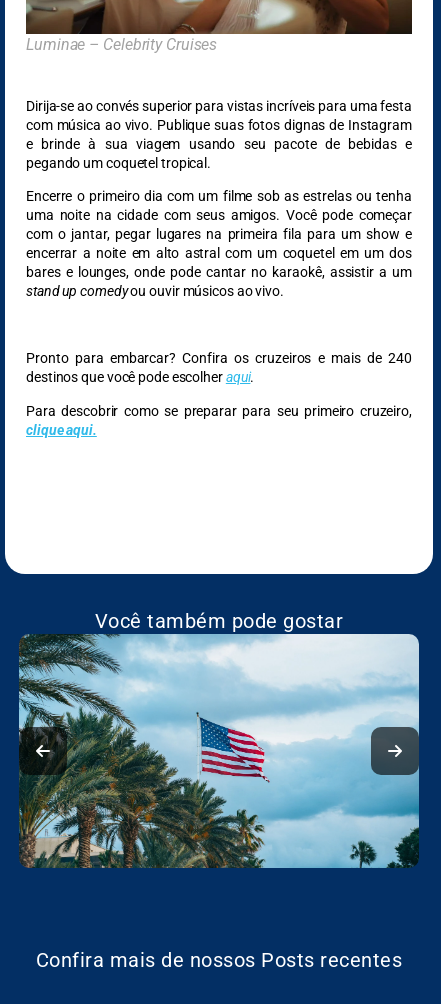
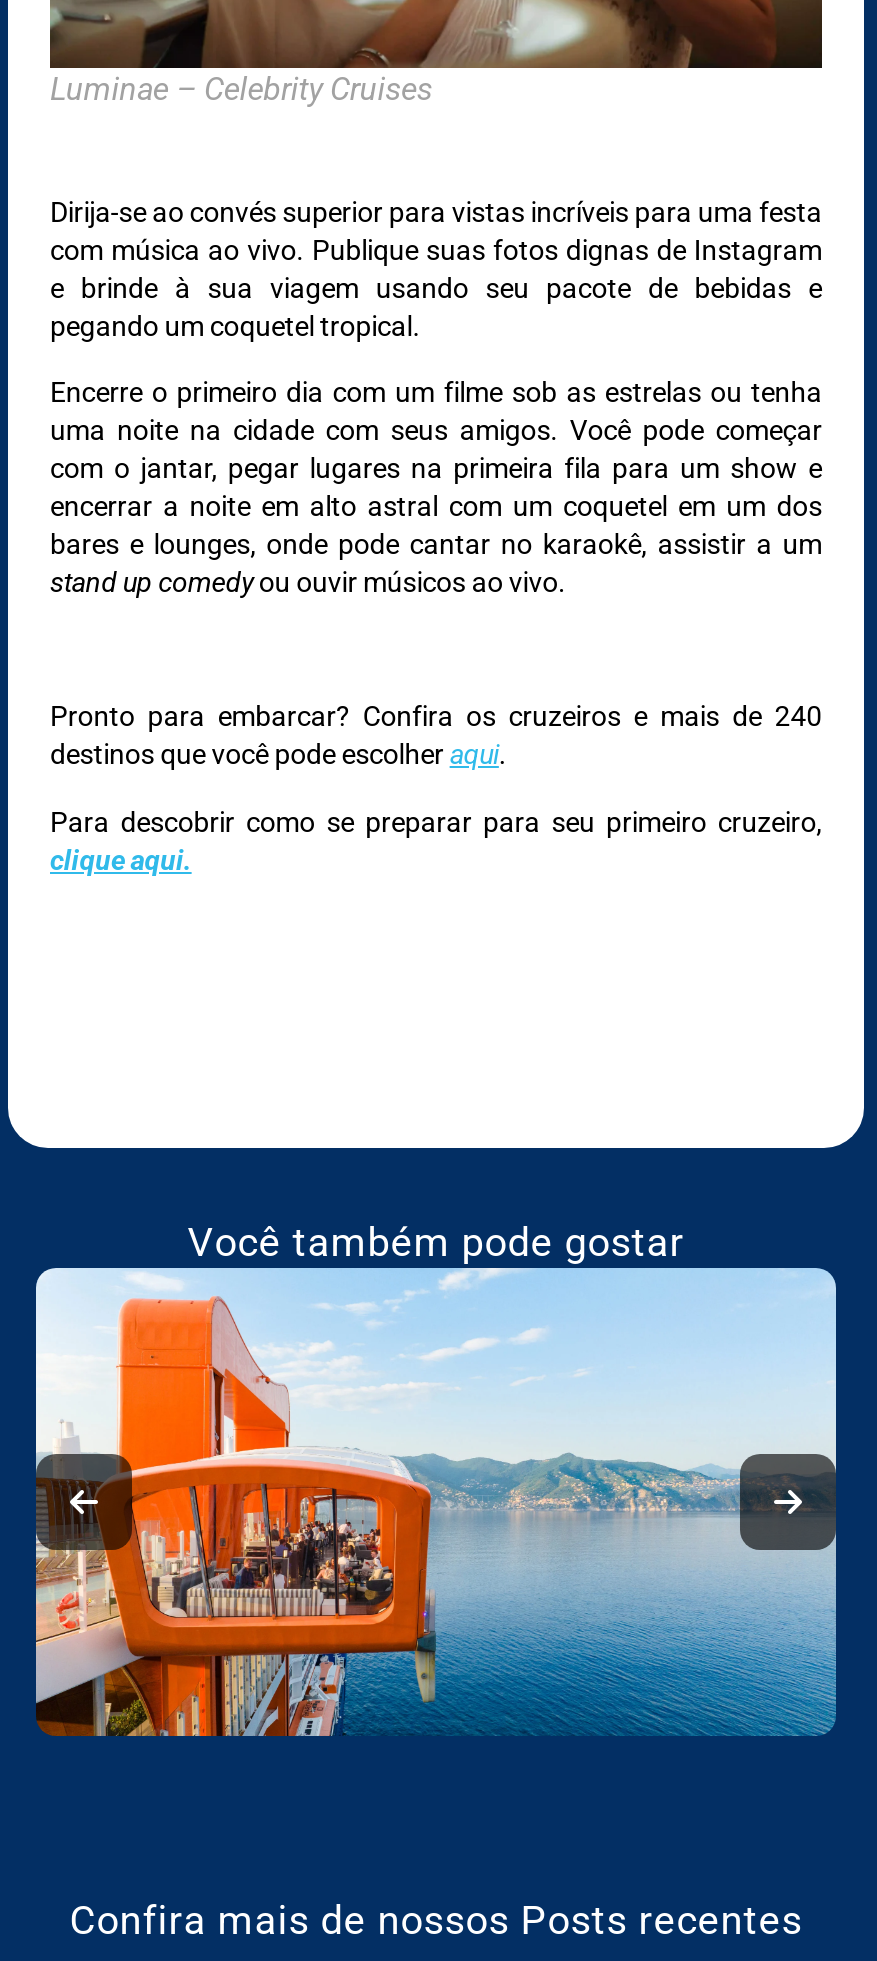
- [image]
+ [image]
